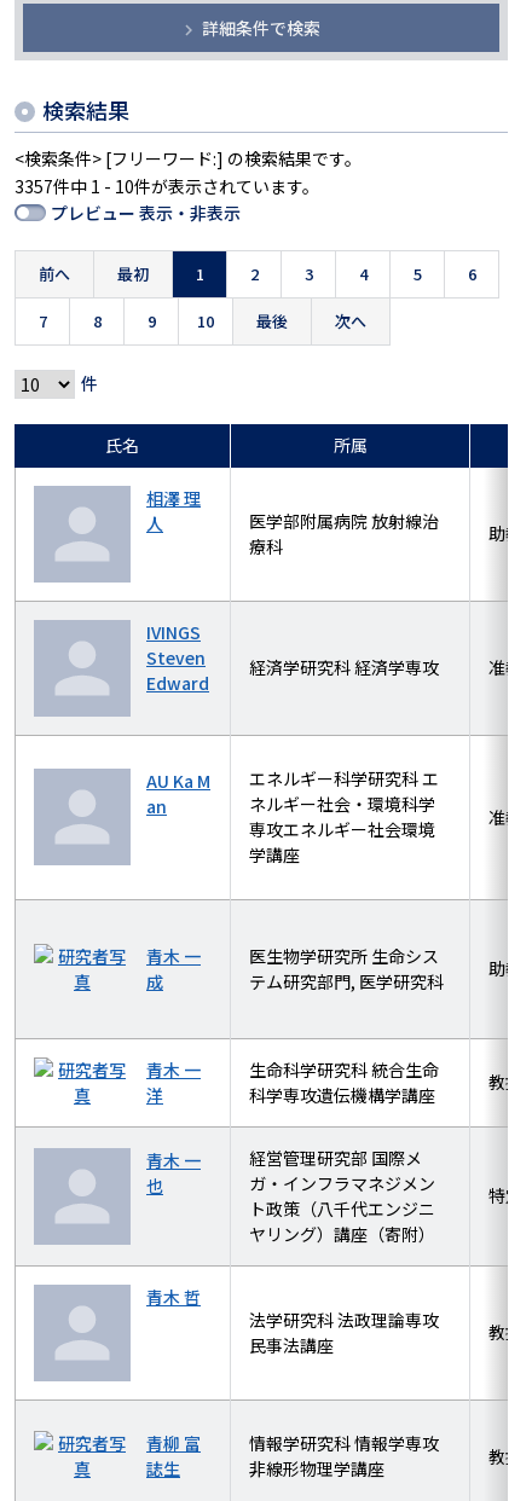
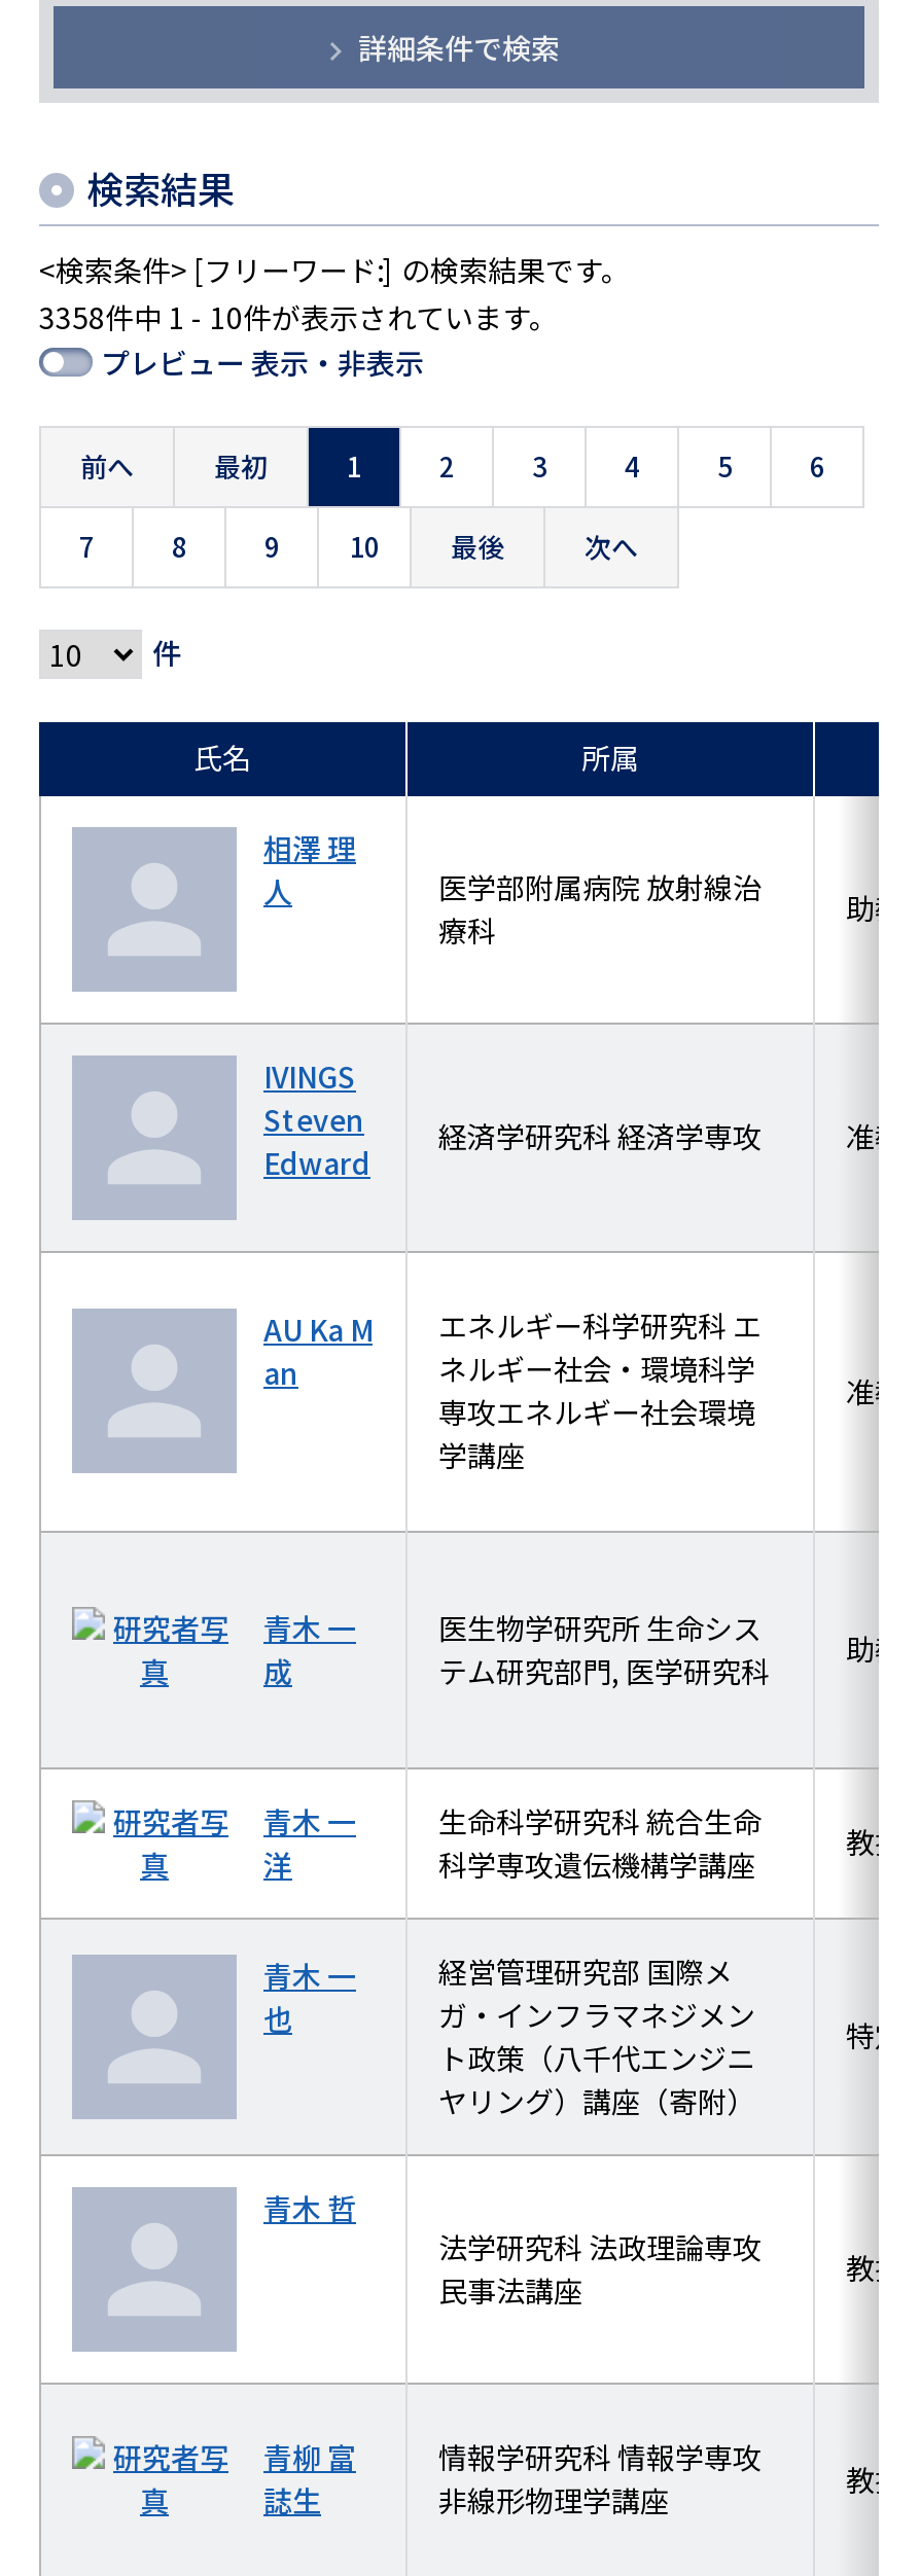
- 3357件中 1 - 10件が表示されています。
+ 3358件中 1 - 10件が表示されています。
